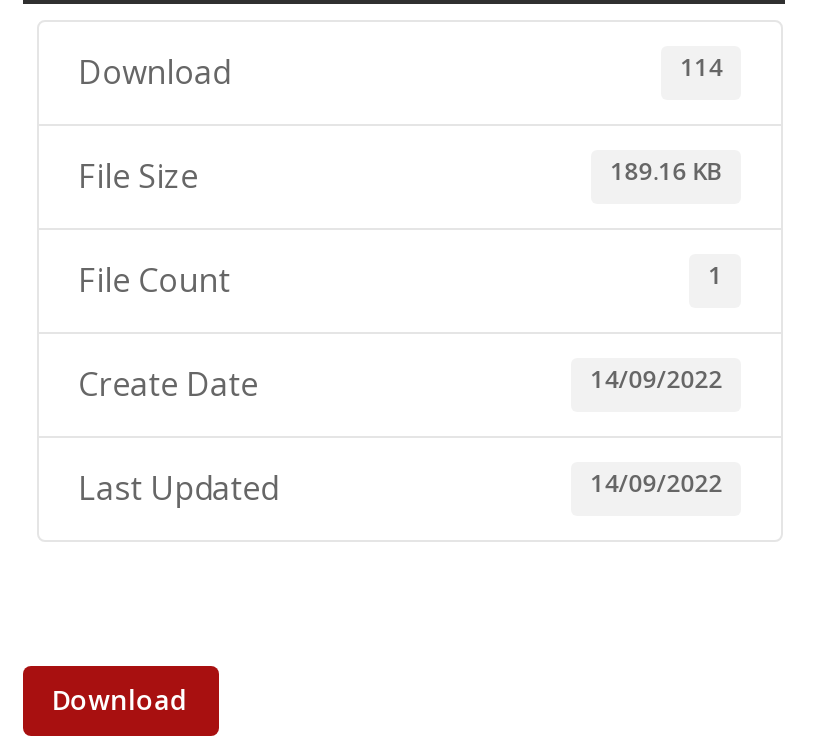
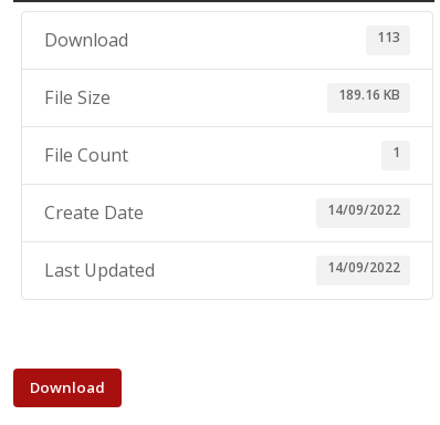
- 114
+ 113
